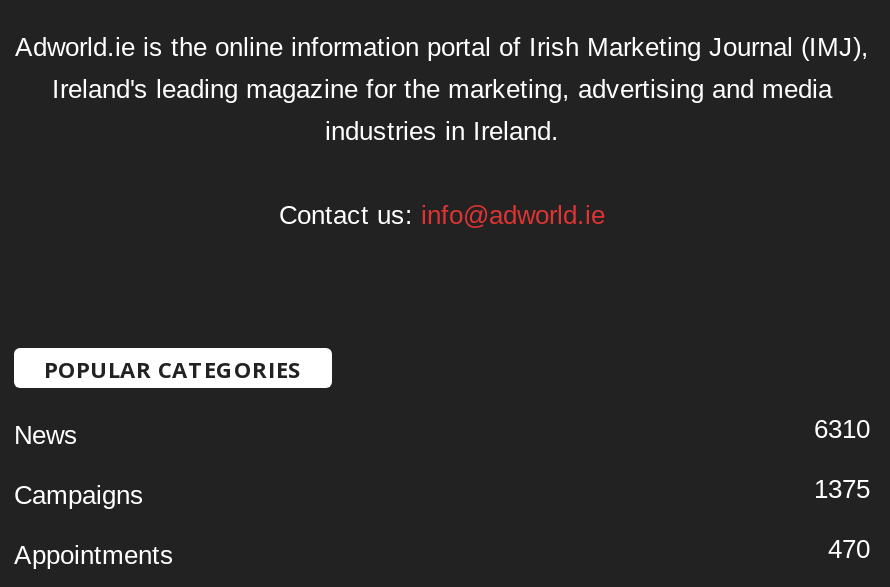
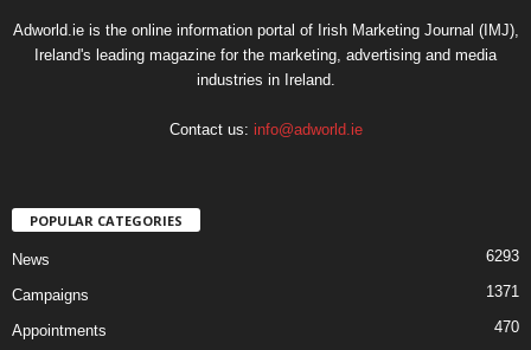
- 6310
+ 6293

- 1375
+ 1371
